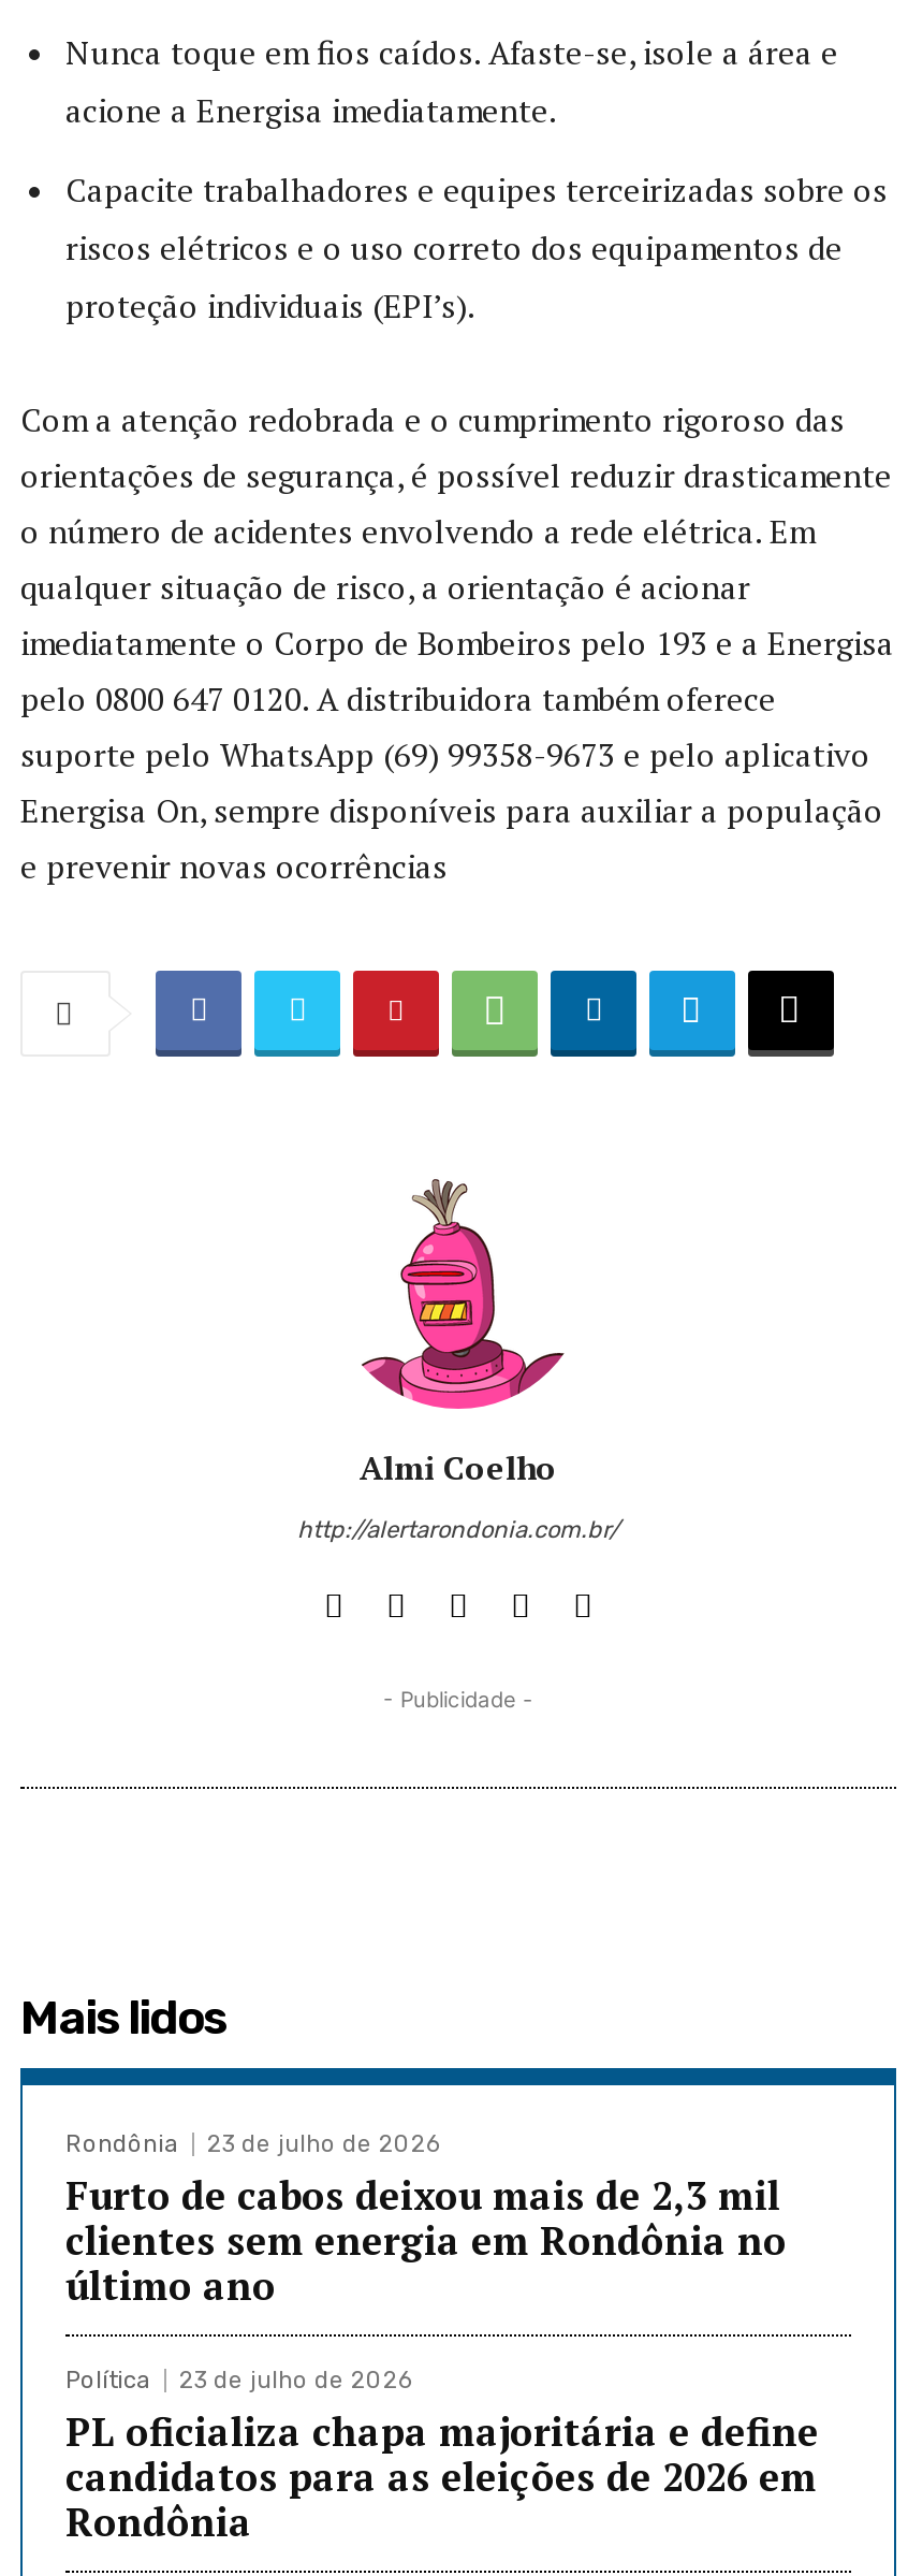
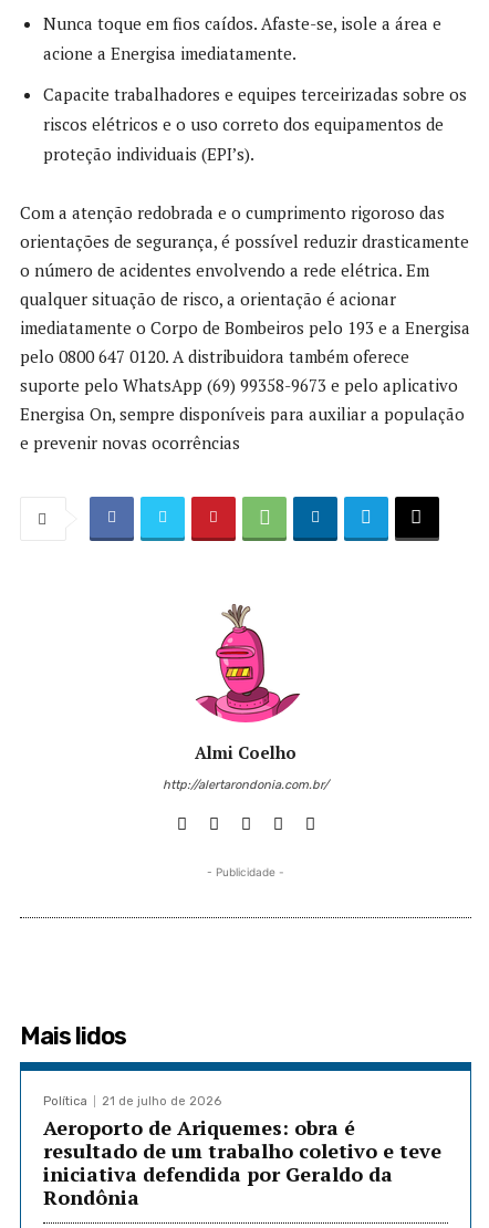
- Rondônia
- 23 de julho de 2026
- Furto de cabos deixou mais de 2,3 mil
- clientes sem energia em Rondônia no
- último ano

- 23 de julho de 2026
- PL oficializa chapa majoritária e define
- candidatos para as eleições de 2026 em
+ 21 de julho de 2026
+ Aeroporto de Ariquemes: obra é
+ resultado de um trabalho coletivo e teve
+ iniciativa defendida por Geraldo da

moved up: Política
